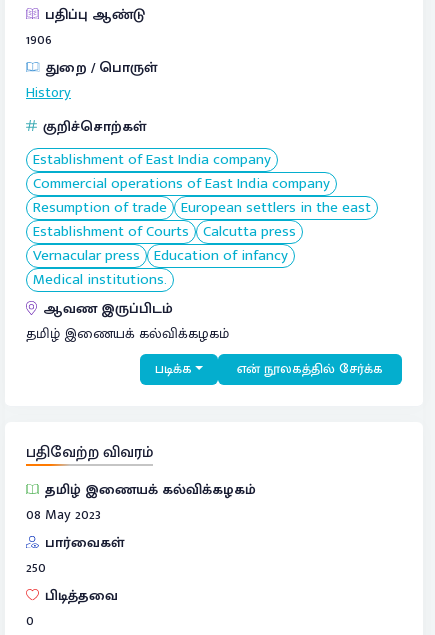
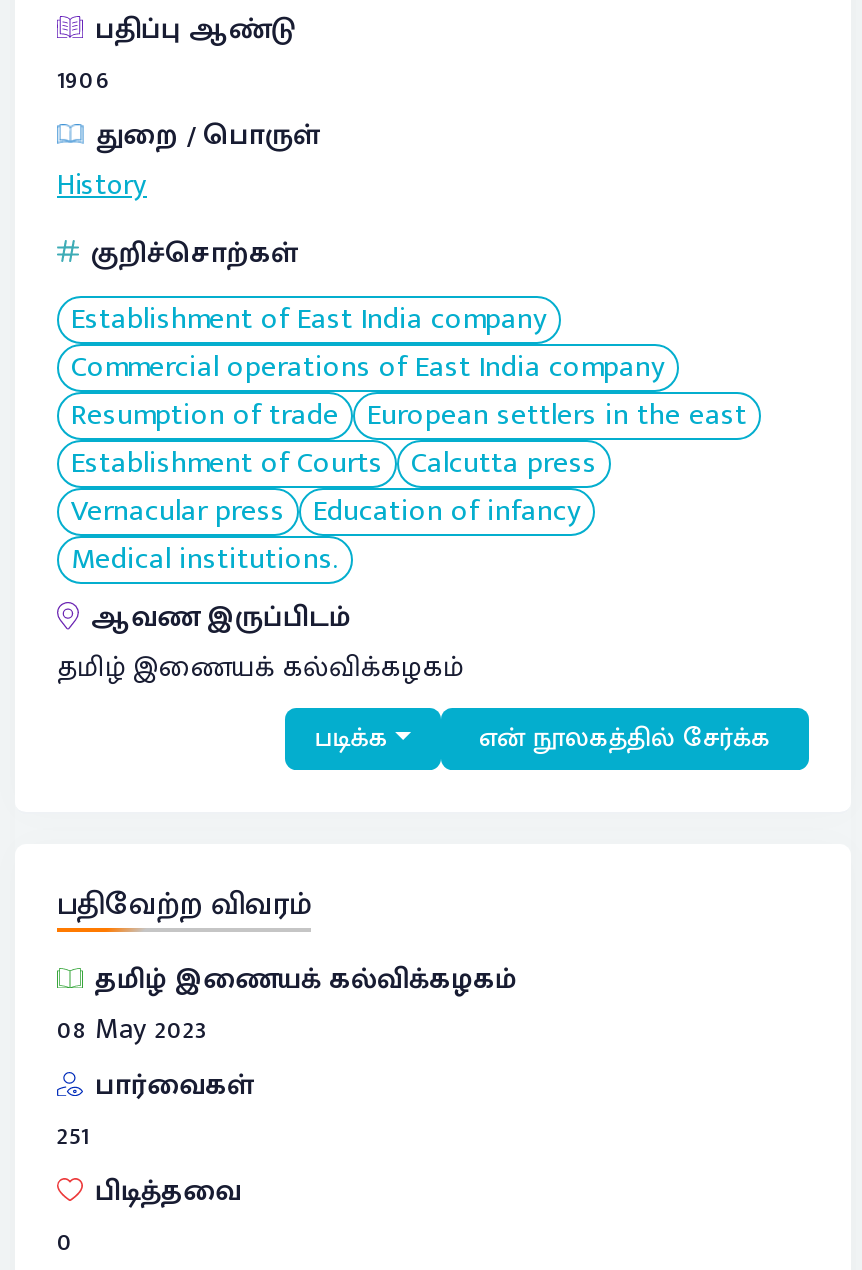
- 250
+ 251
